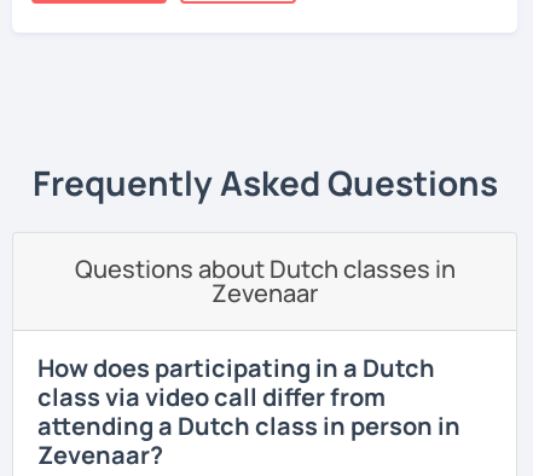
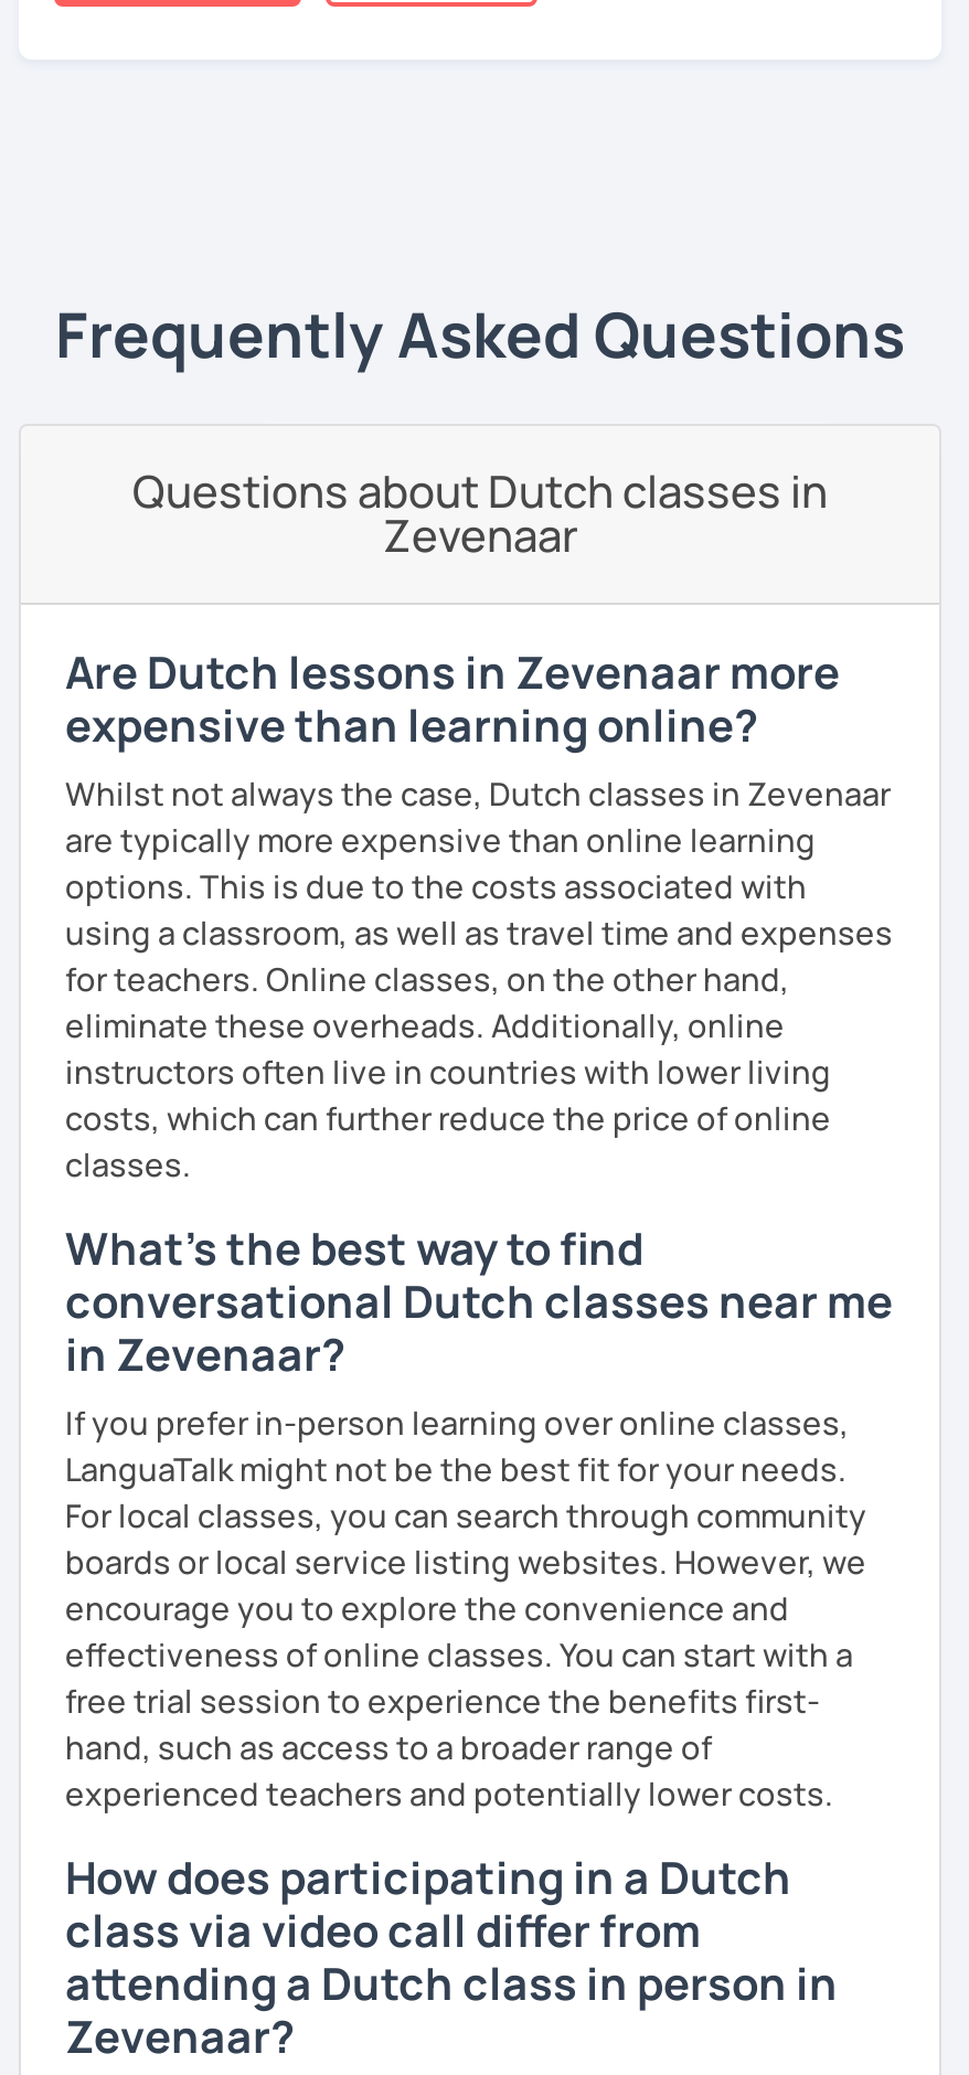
+ Are Dutch lessons in Zevenaar more
+ expensive than learning online?
+ Whilst not always the case, Dutch classes in Zevenaar
+ are typically more expensive than online learning
+ options. This is due to the costs associated with
+ using a classroom, as well as travel time and expenses
+ for teachers. Online classes, on the other hand,
+ eliminate these overheads. Additionally, online
+ instructors often live in countries with lower living
+ costs, which can further reduce the price of online
+ classes.
+ What's the best way to find
+ conversational Dutch classes near me
+ in Zevenaar?
+ If you prefer in-person learning over online classes,
+ LanguaTalk might not be the best fit for your needs.
+ For local classes, you can search through community
+ boards or local service listing websites. However, we
+ encourage you to explore the convenience and
+ effectiveness of online classes. You can start with a
+ free trial session to experience the benefits first-
+ hand, such as access to a broader range of
+ experienced teachers and potentially lower costs.
